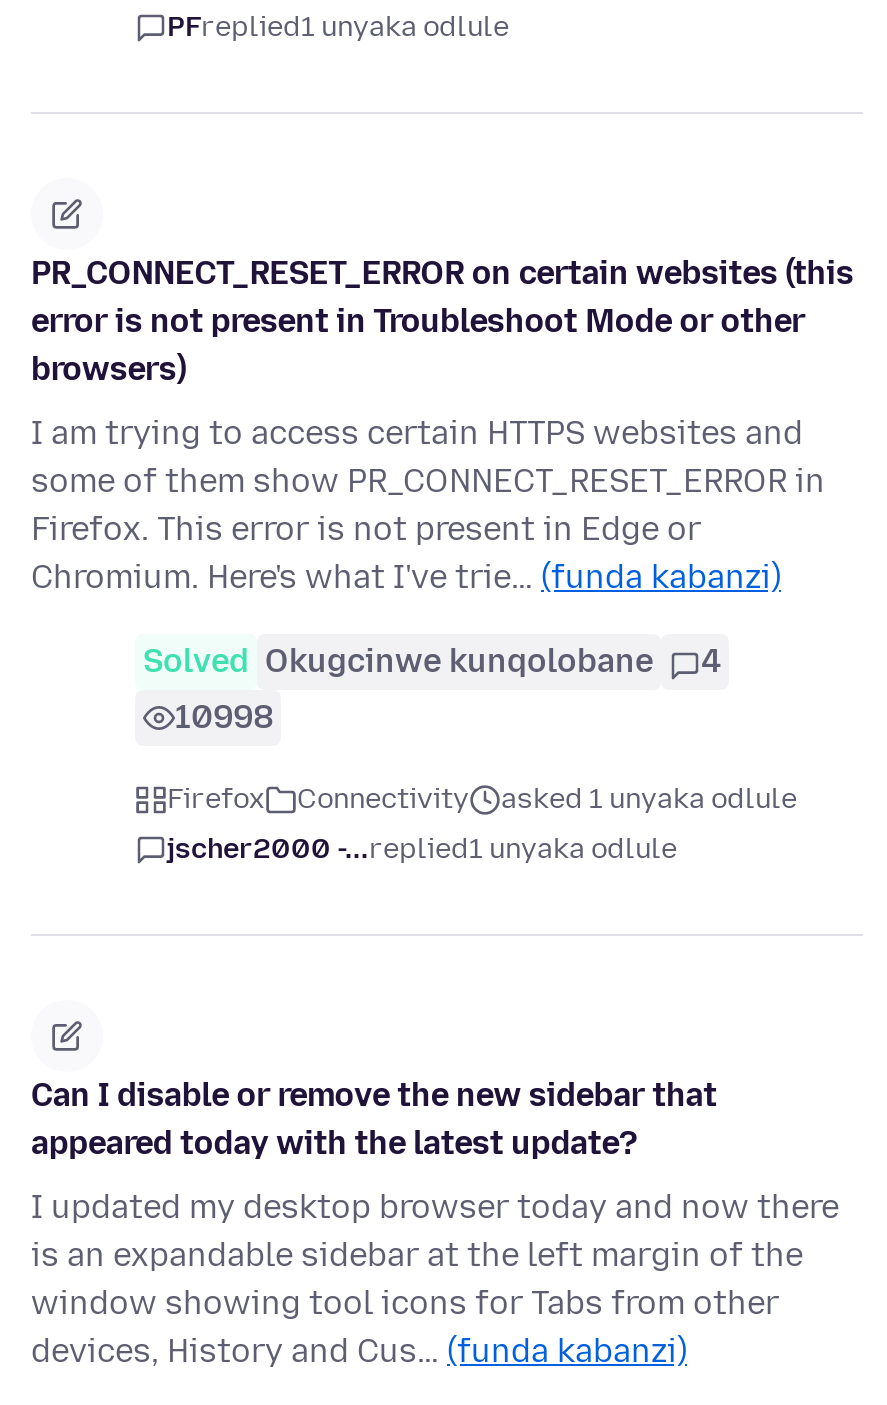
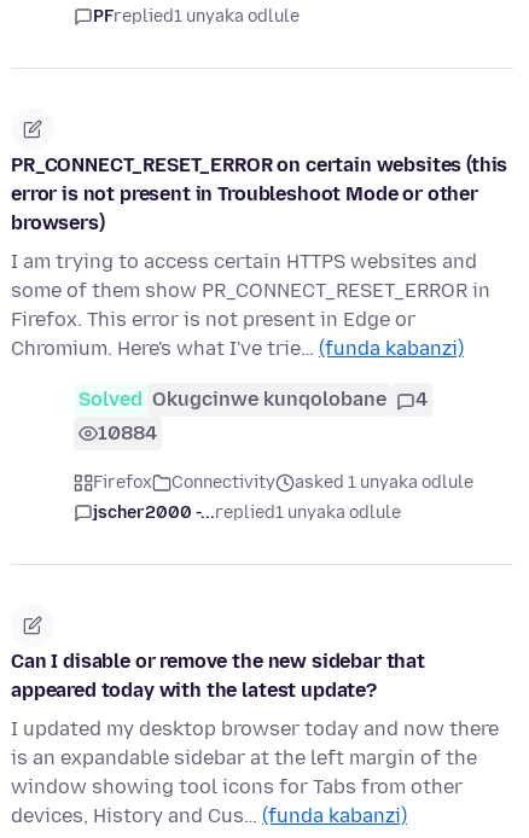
- 10998
+ 10884
